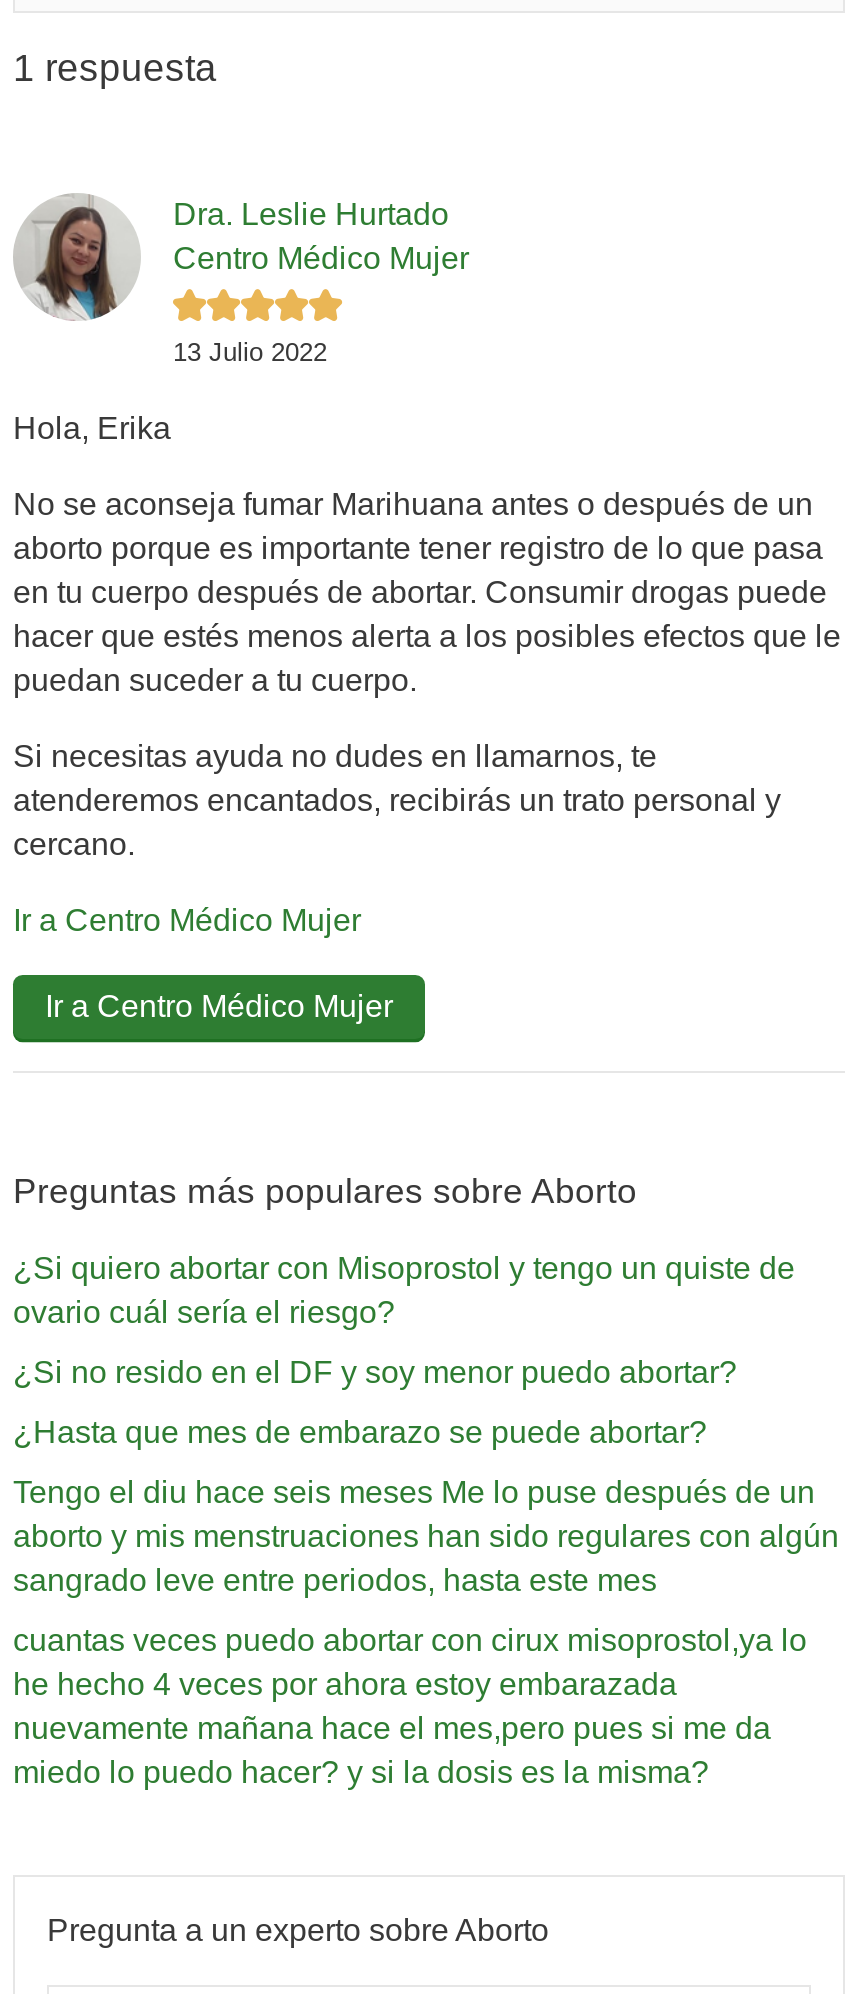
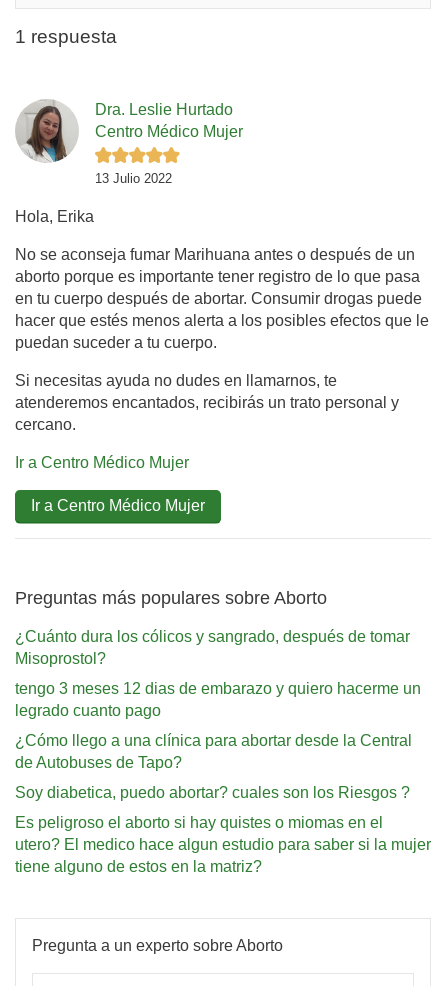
- ¿Si quiero abortar con Misoprostol y tengo un quiste de
- ovario cuál sería el riesgo?
+ ¿Cuánto dura los cólicos y sangrado, después de tomar
+ Misoprostol?

- ¿Si no resido en el DF y soy menor puedo abortar?
+ tengo 3 meses 12 dias de embarazo y quiero hacerme un
+ legrado cuanto pago

- ¿Hasta que mes de embarazo se puede abortar?
+ ¿Cómo llego a una clínica para abortar desde la Central
+ de Autobuses de Tapo?

- Tengo el diu hace seis meses Me lo puse después de un
- aborto y mis menstruaciones han sido regulares con algún
- sangrado leve entre periodos, hasta este mes
+ Soy diabetica, puedo abortar? cuales son los Riesgos ?

- cuantas veces puedo abortar con cirux misoprostol,ya lo
- he hecho 4 veces por ahora estoy embarazada
- nuevamente mañana hace el mes,pero pues si me da
- miedo lo puedo hacer? y si la dosis es la misma?
+ Es peligroso el aborto si hay quistes o miomas en el
+ utero? El medico hace algun estudio para saber si la mujer
+ tiene alguno de estos en la matriz?
